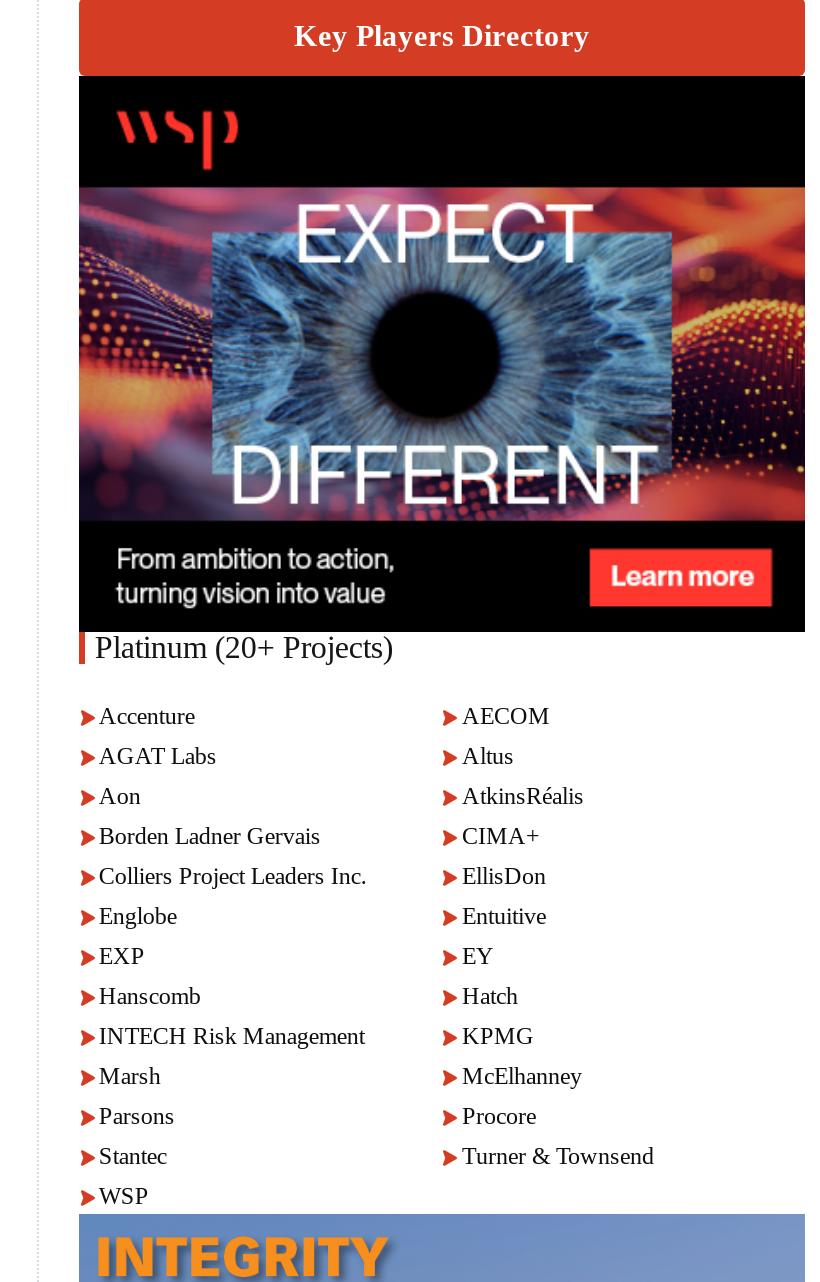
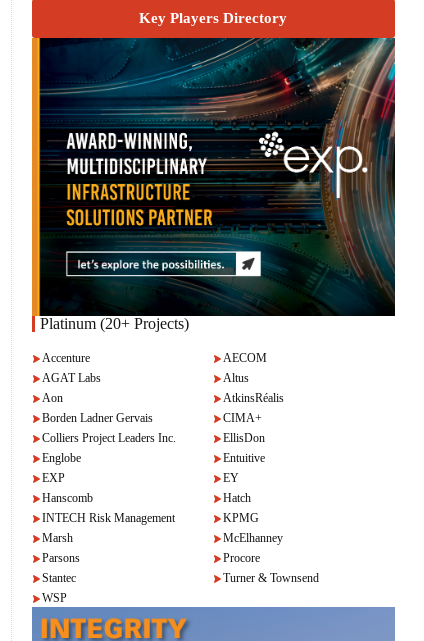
- [image]
+ [image]
